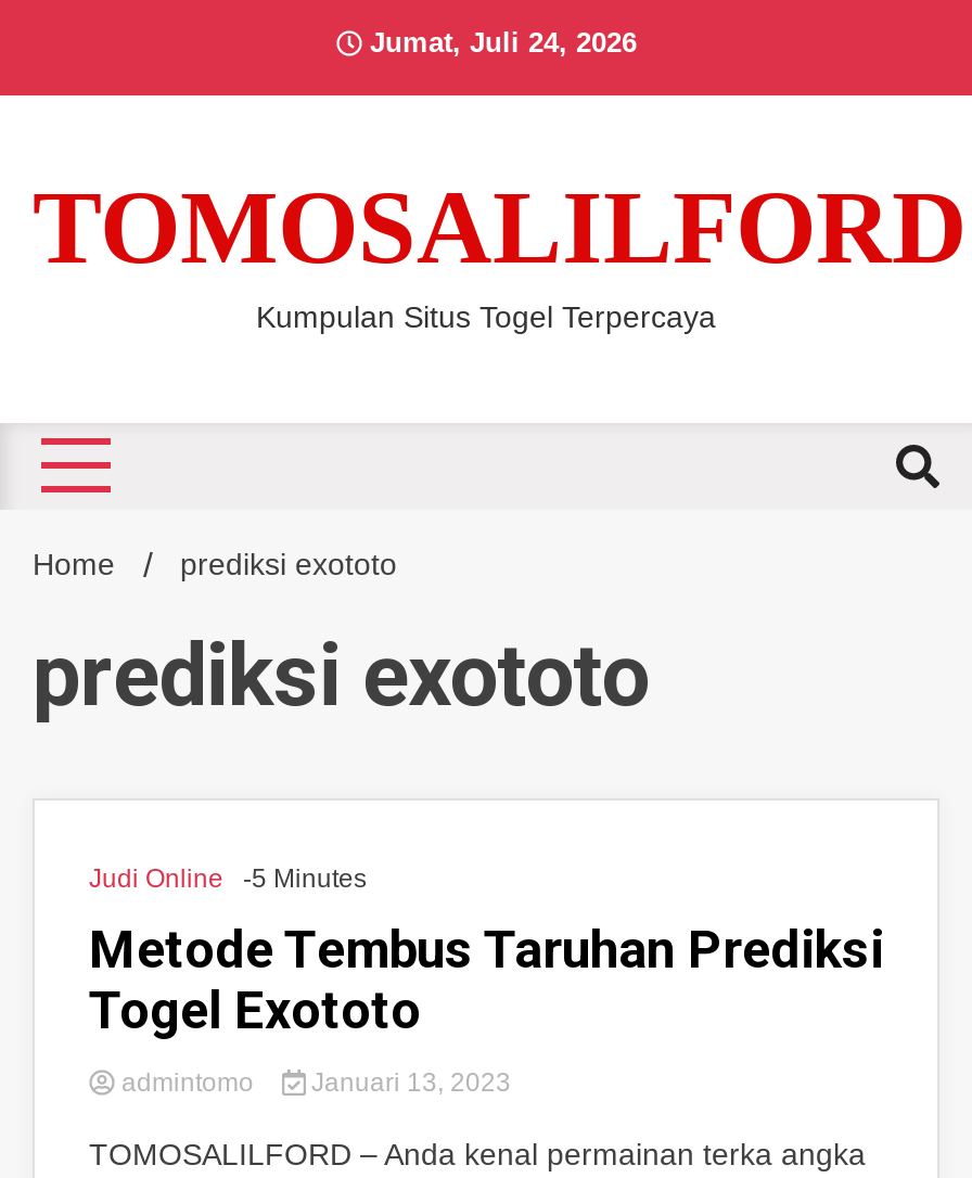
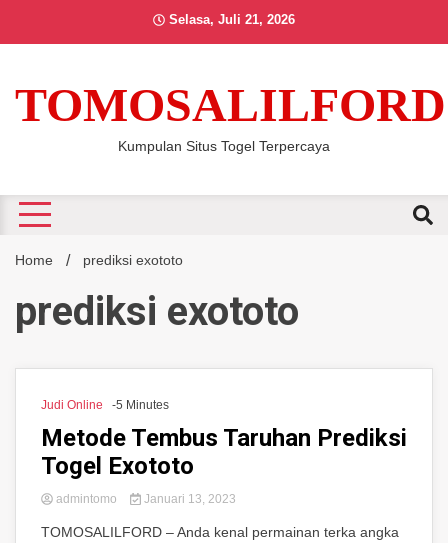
- Jumat, Juli 24, 2026
+ Selasa, Juli 21, 2026
